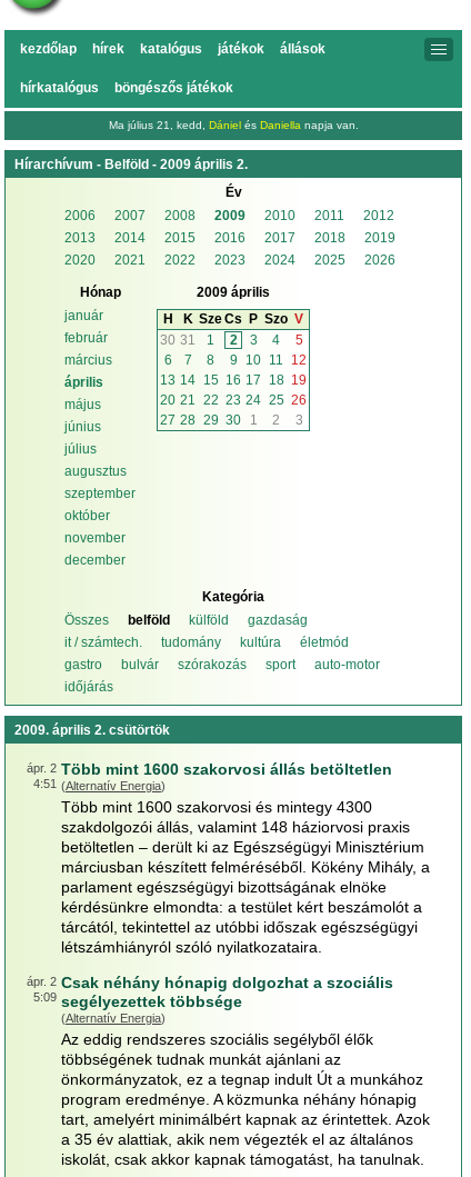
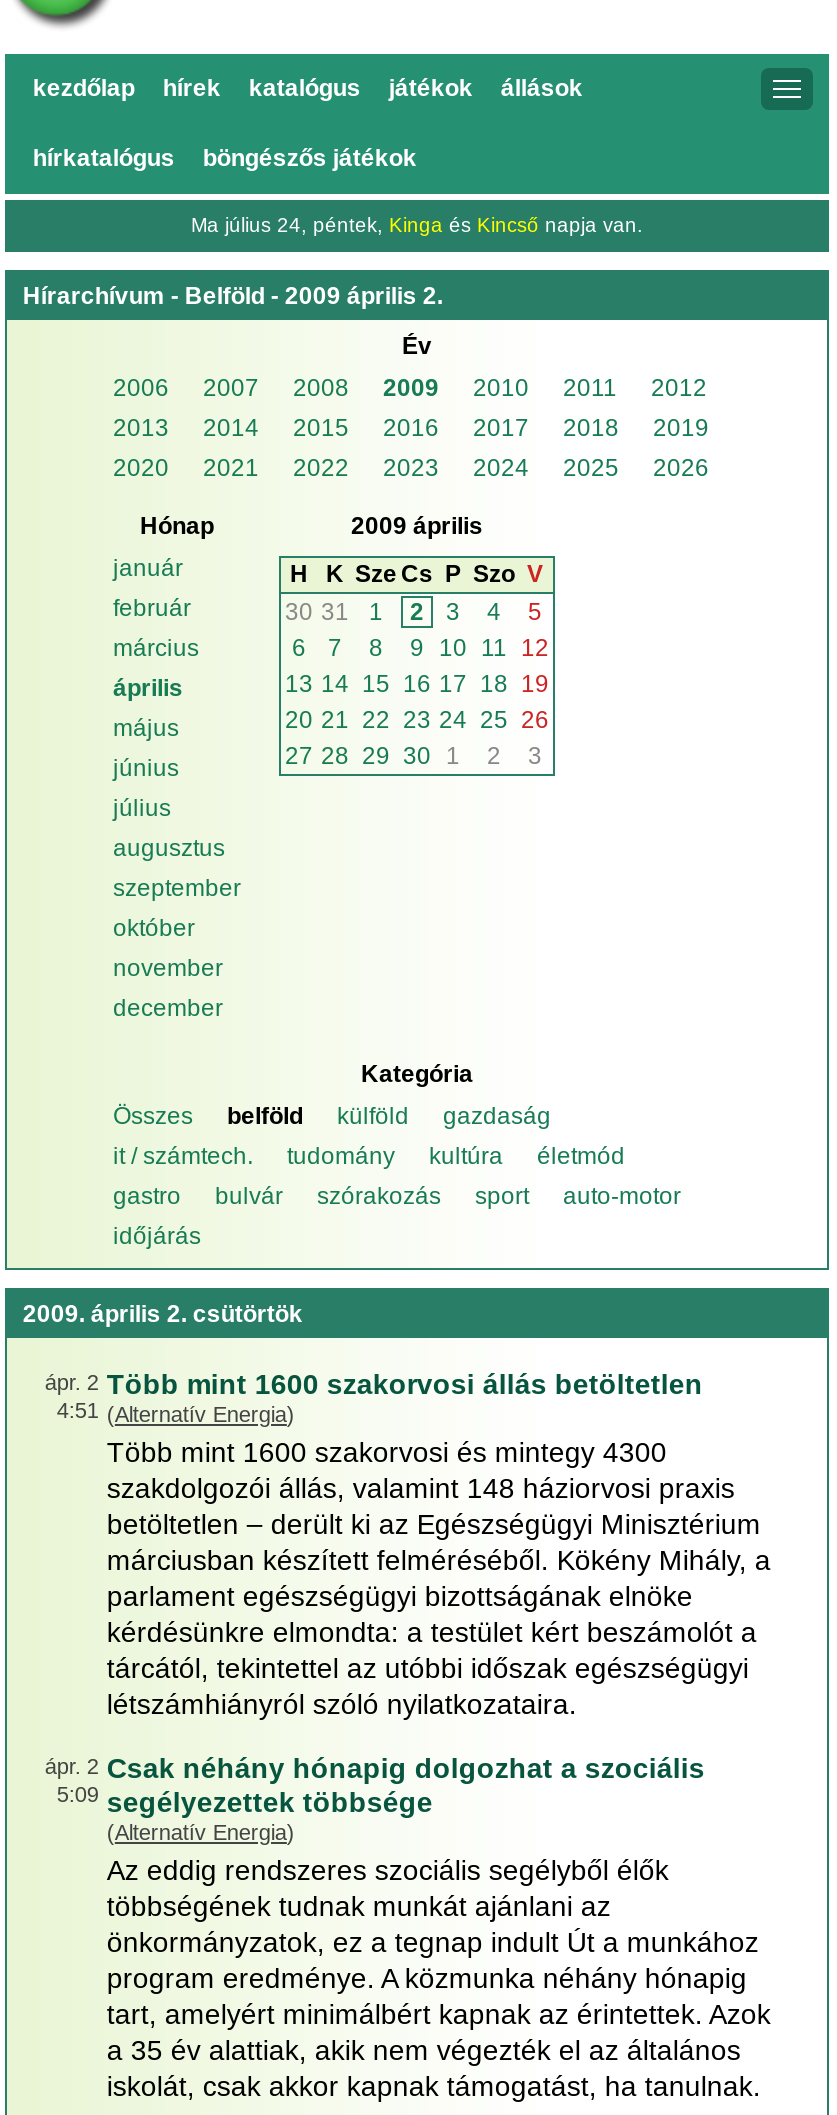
- Ma július 21, kedd, Dániel és Daniella napja van.
+ Ma július 24, péntek, Kinga és Kincső napja van.
